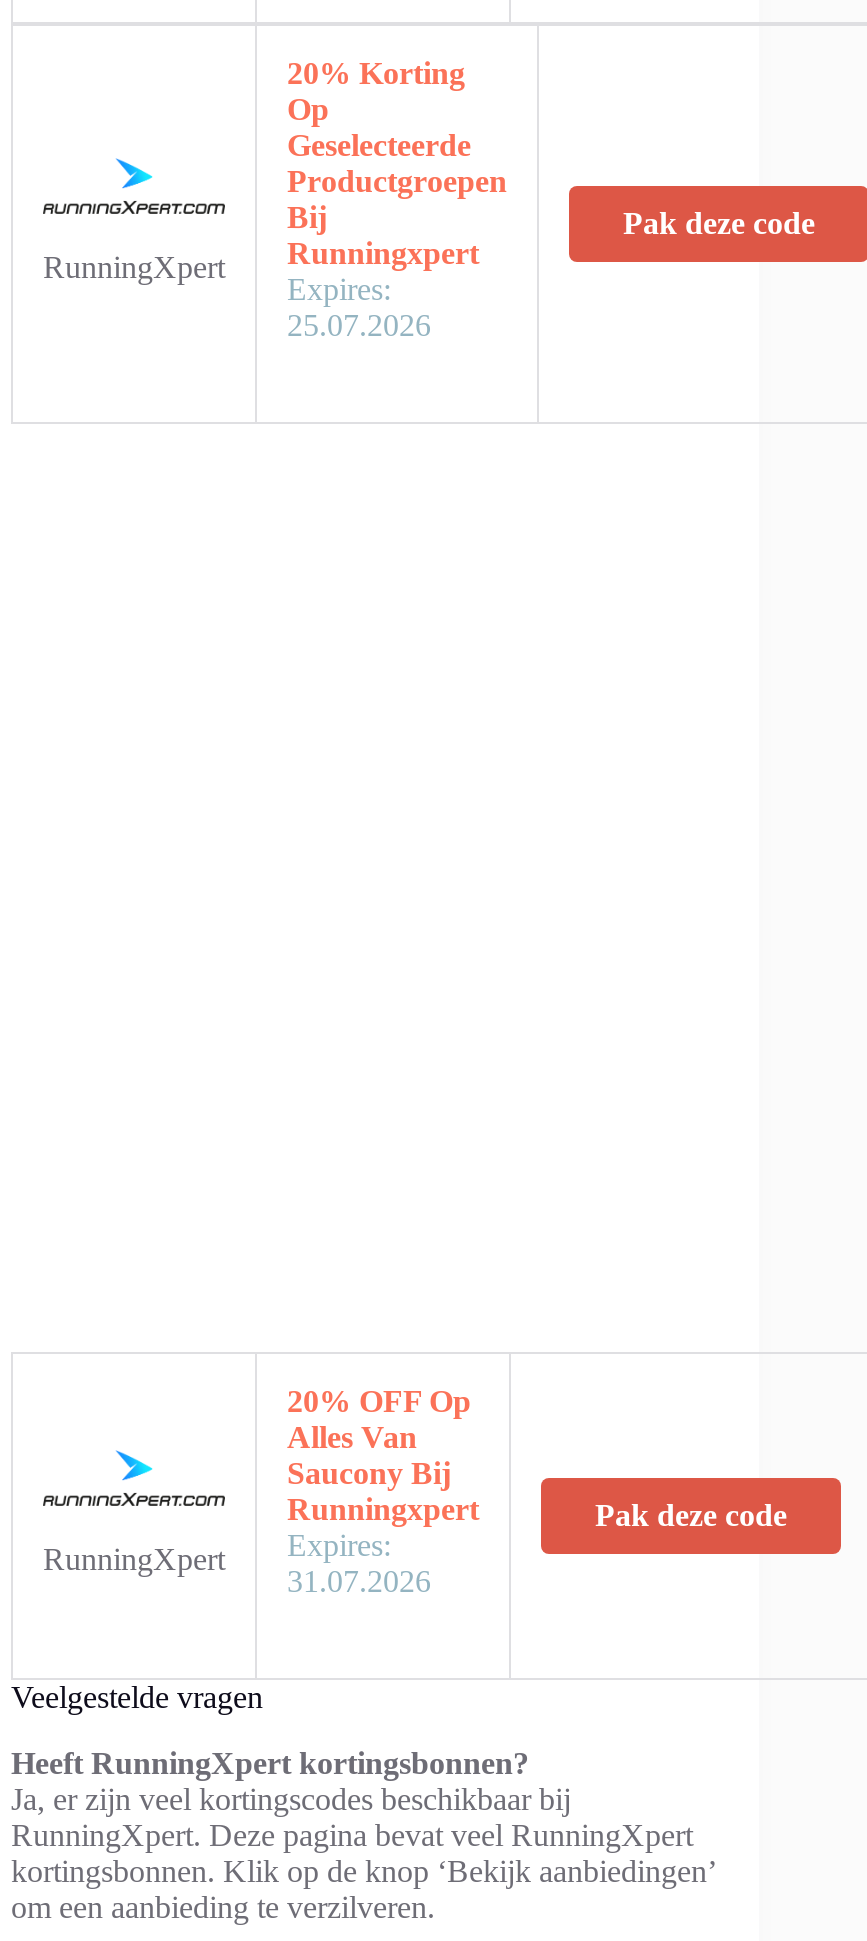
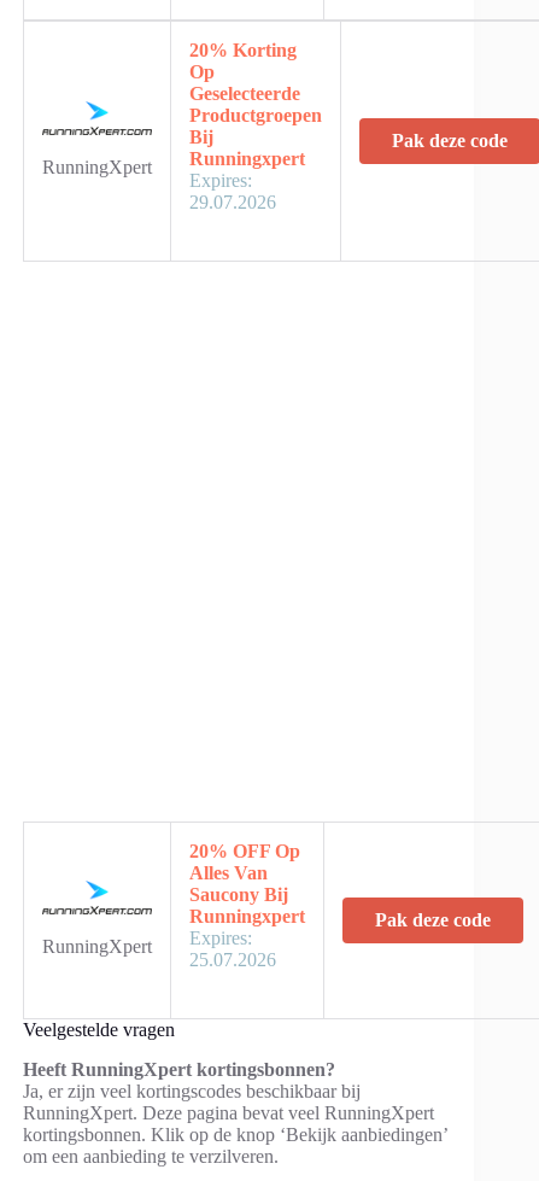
- 25.07.2026
+ 29.07.2026

- 31.07.2026
+ 25.07.2026
